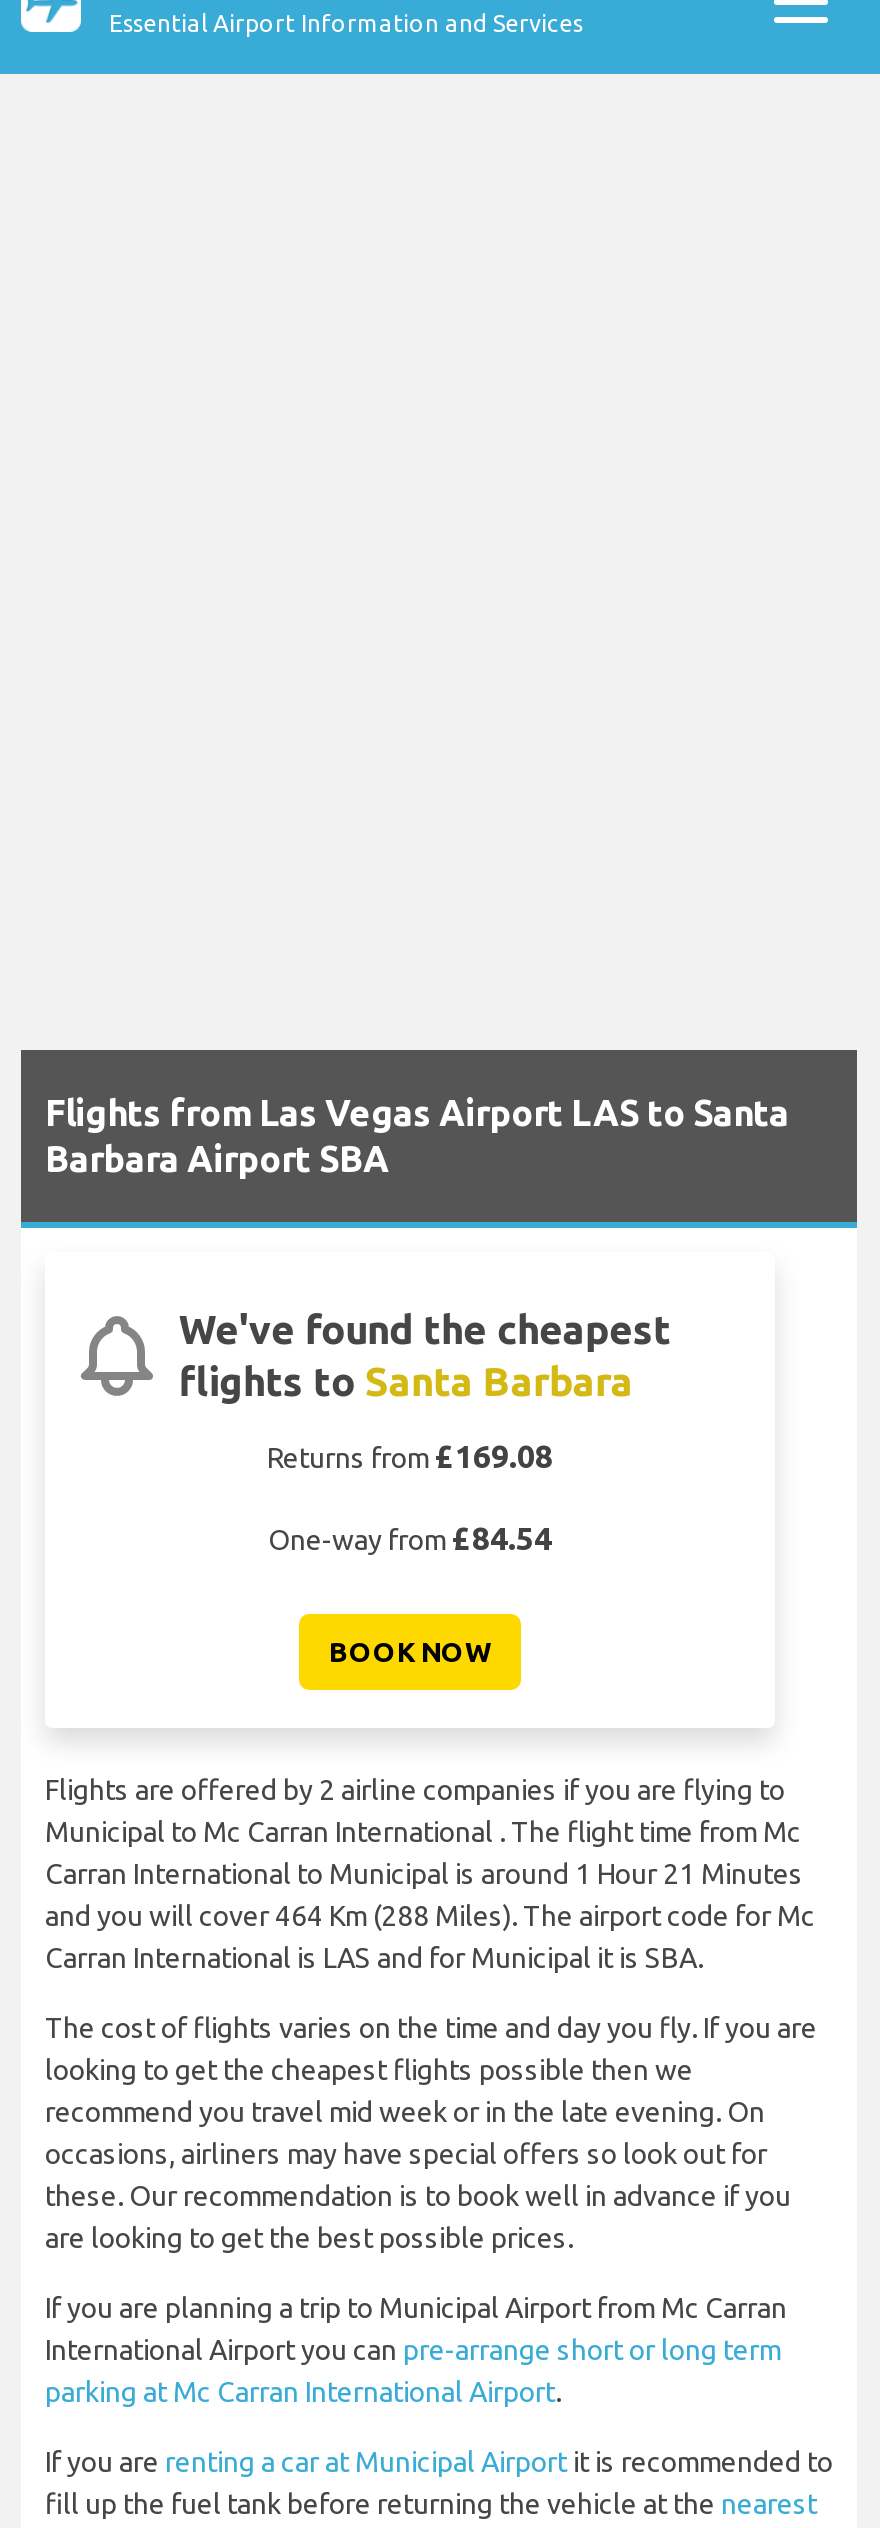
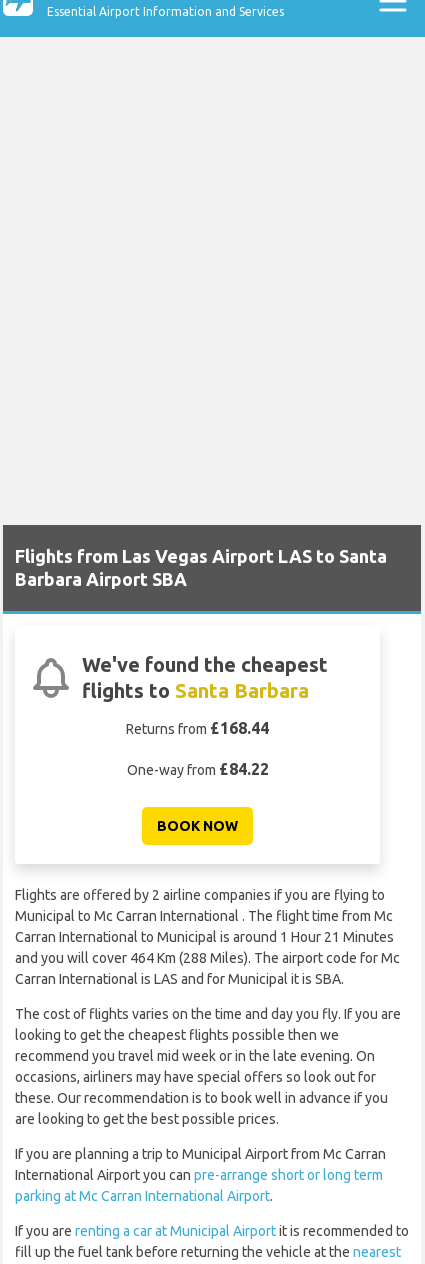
- Returns from £169.08
+ Returns from £168.44

- One-way from £84.54
+ One-way from £84.22
